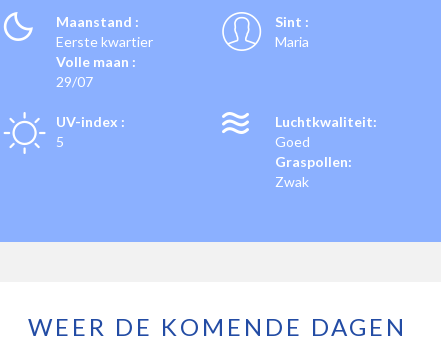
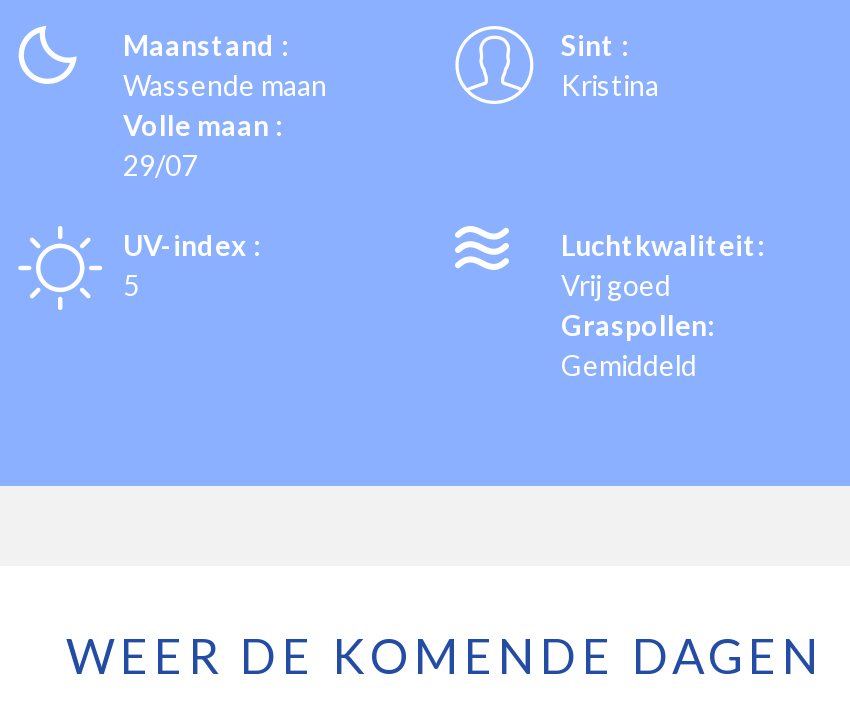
- Eerste kwartier
+ Wassende maan

- Maria
+ Kristina

- Goed
+ Vrij goed

- Zwak
+ Gemiddeld
